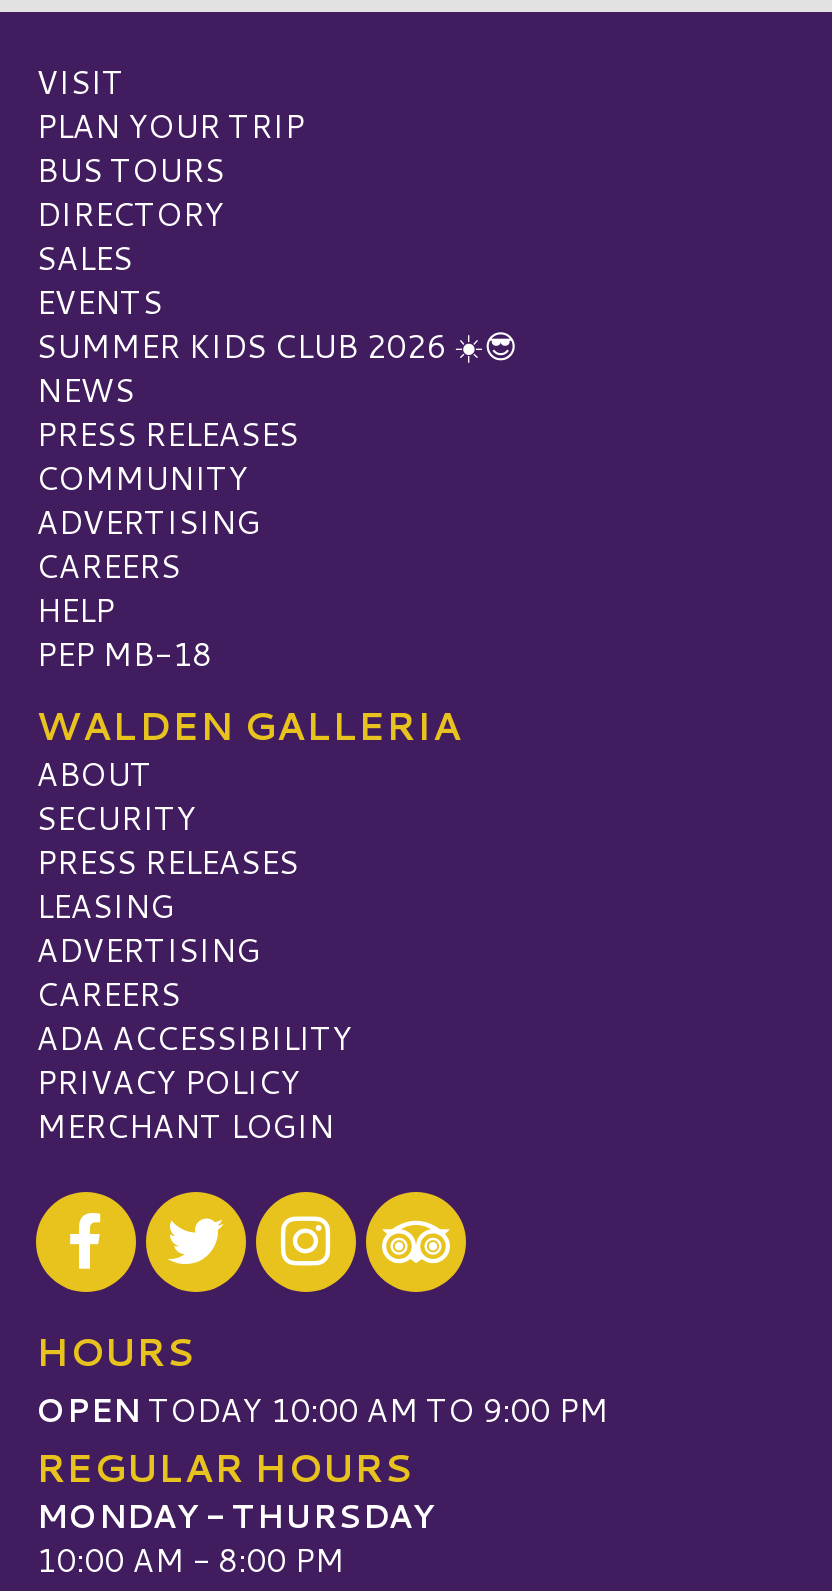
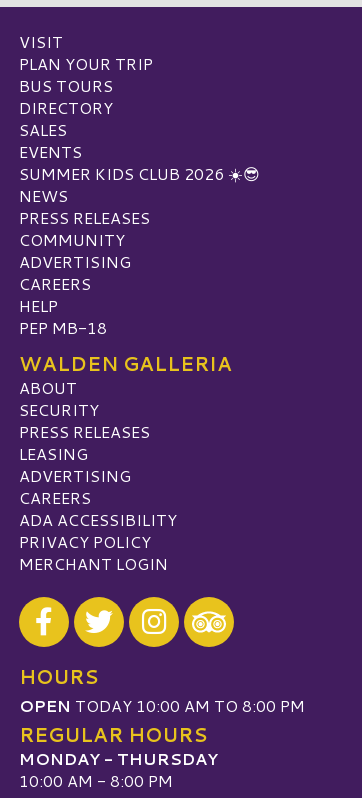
- OPEN TODAY 10:00 AM TO 9:00 PM
+ OPEN TODAY 10:00 AM TO 8:00 PM
